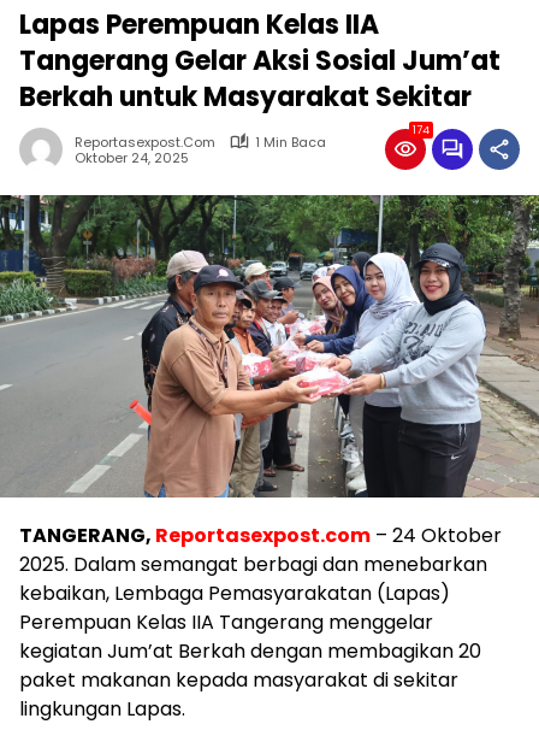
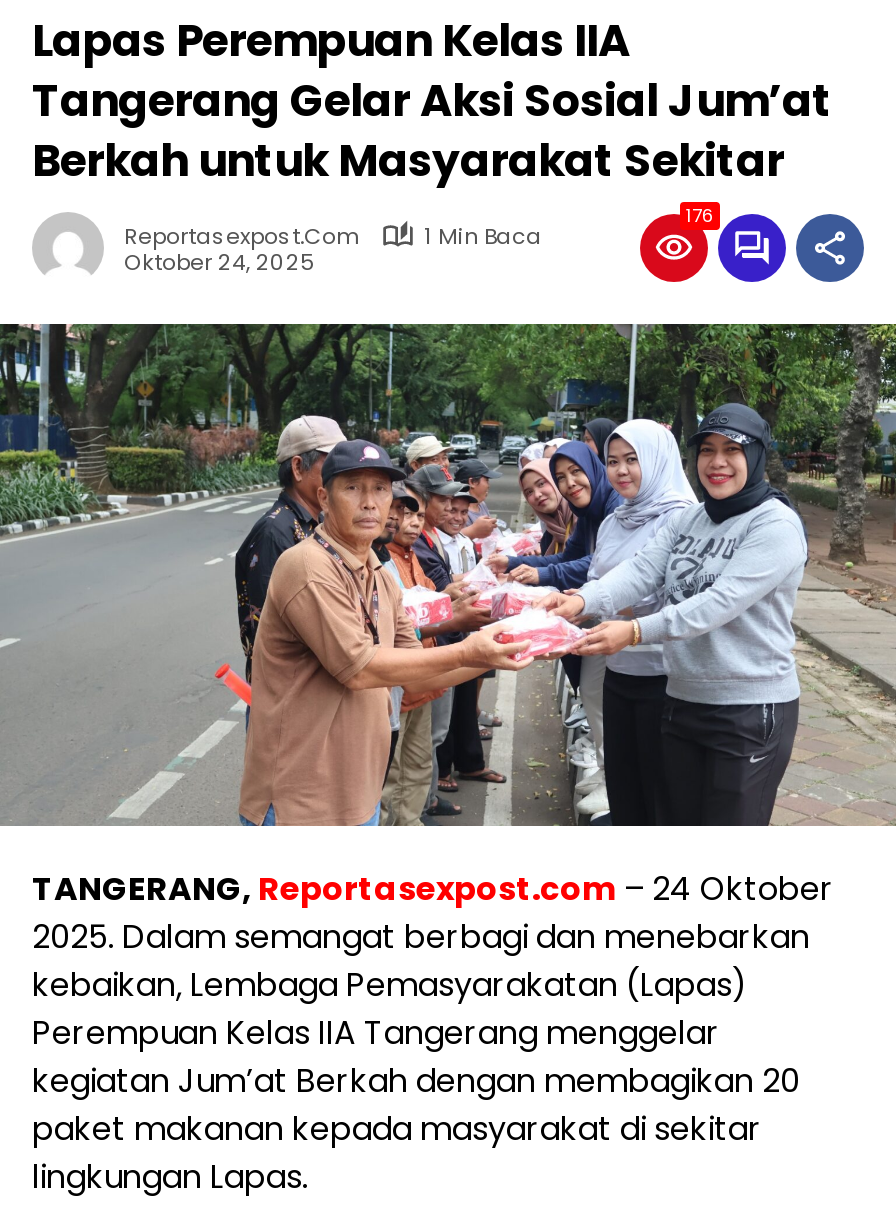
- 174
+ 176
